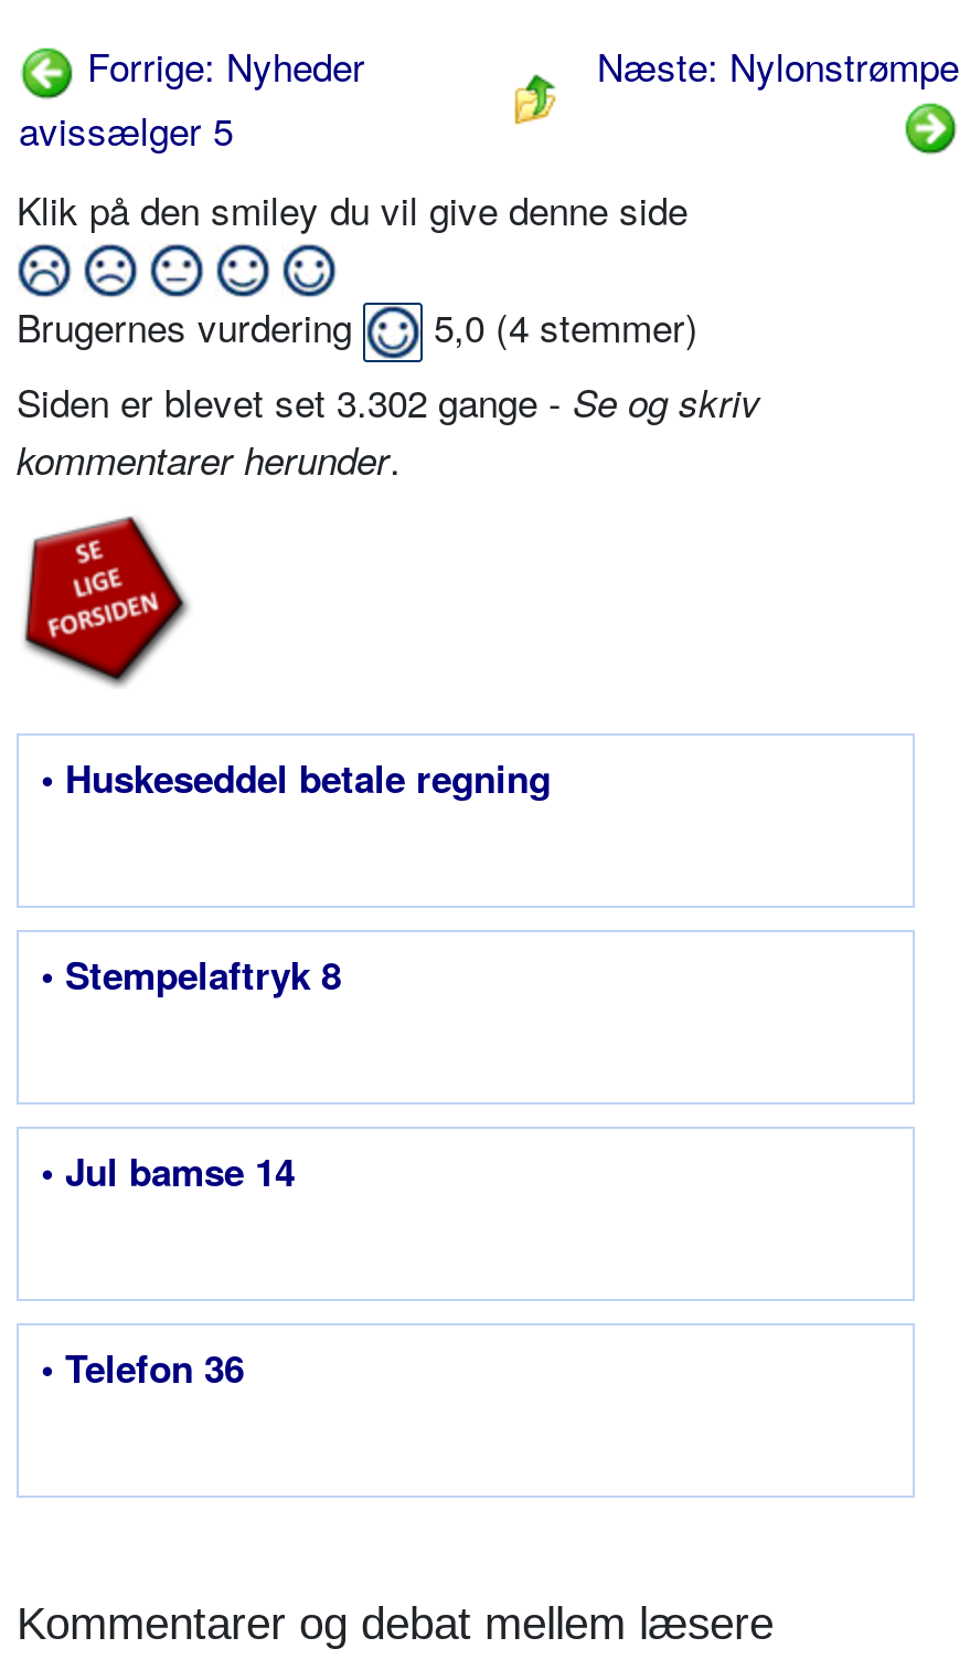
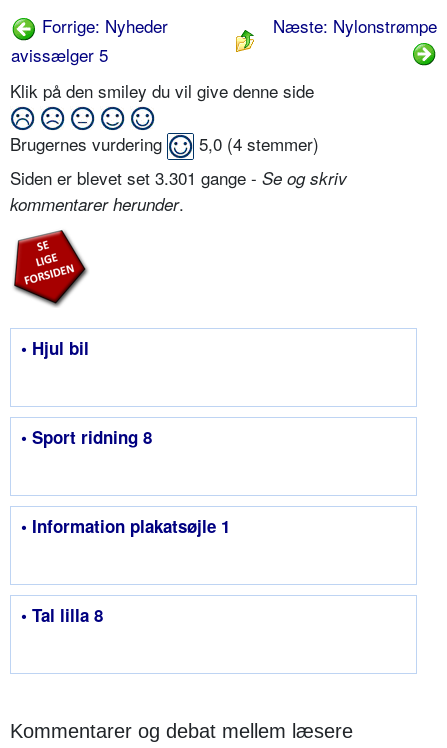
- Siden er blevet set 3.302 gange - Se og skriv
+ Siden er blevet set 3.301 gange - Se og skriv

- • Huskeseddel betale regning
+ • Hjul bil

- • Stempelaftryk 8
+ • Sport ridning 8

- • Jul bamse 14
+ • Information plakatsøjle 1

- • Telefon 36
+ • Tal lilla 8
